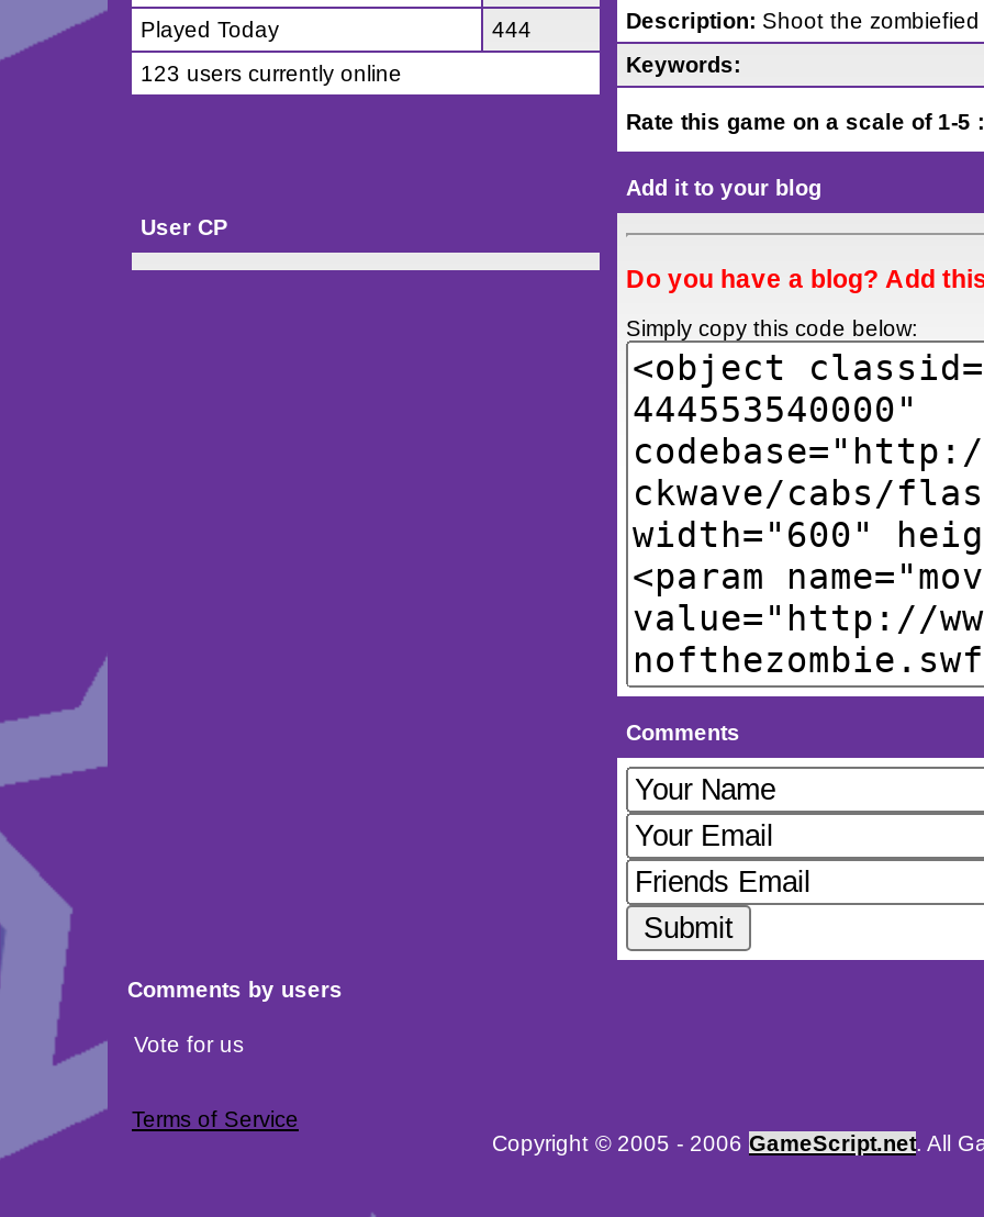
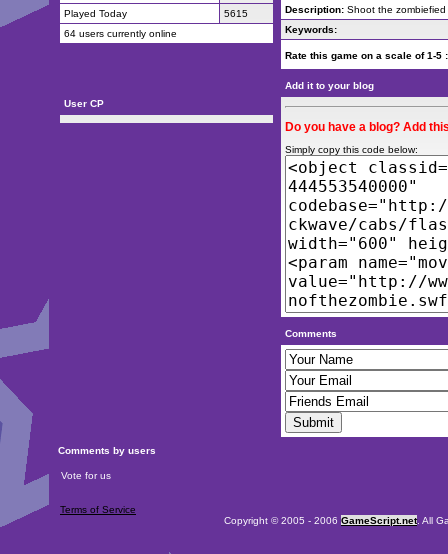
- 444
+ 5615

- 123 users currently online
+ 64 users currently online
